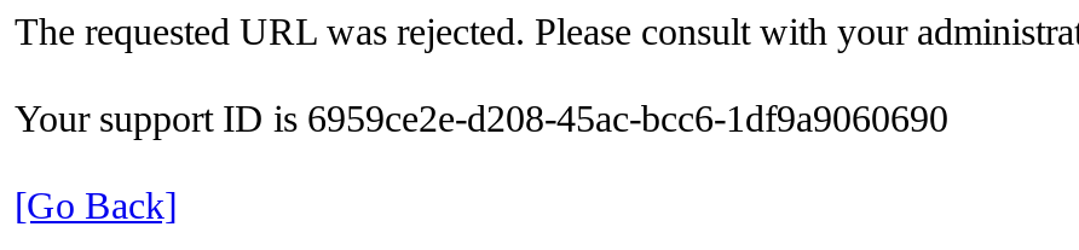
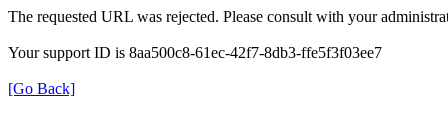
- Your support ID is 6959ce2e-d208-45ac-bcc6-1df9a9060690
+ Your support ID is 8aa500c8-61ec-42f7-8db3-ffe5f3f03ee7
